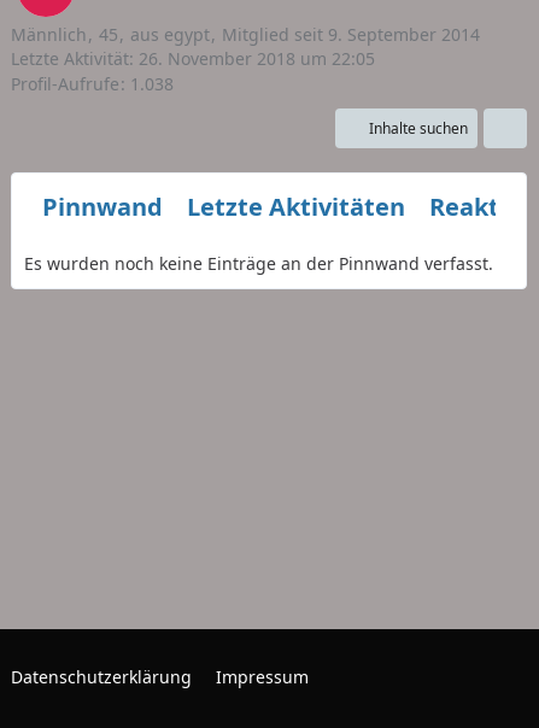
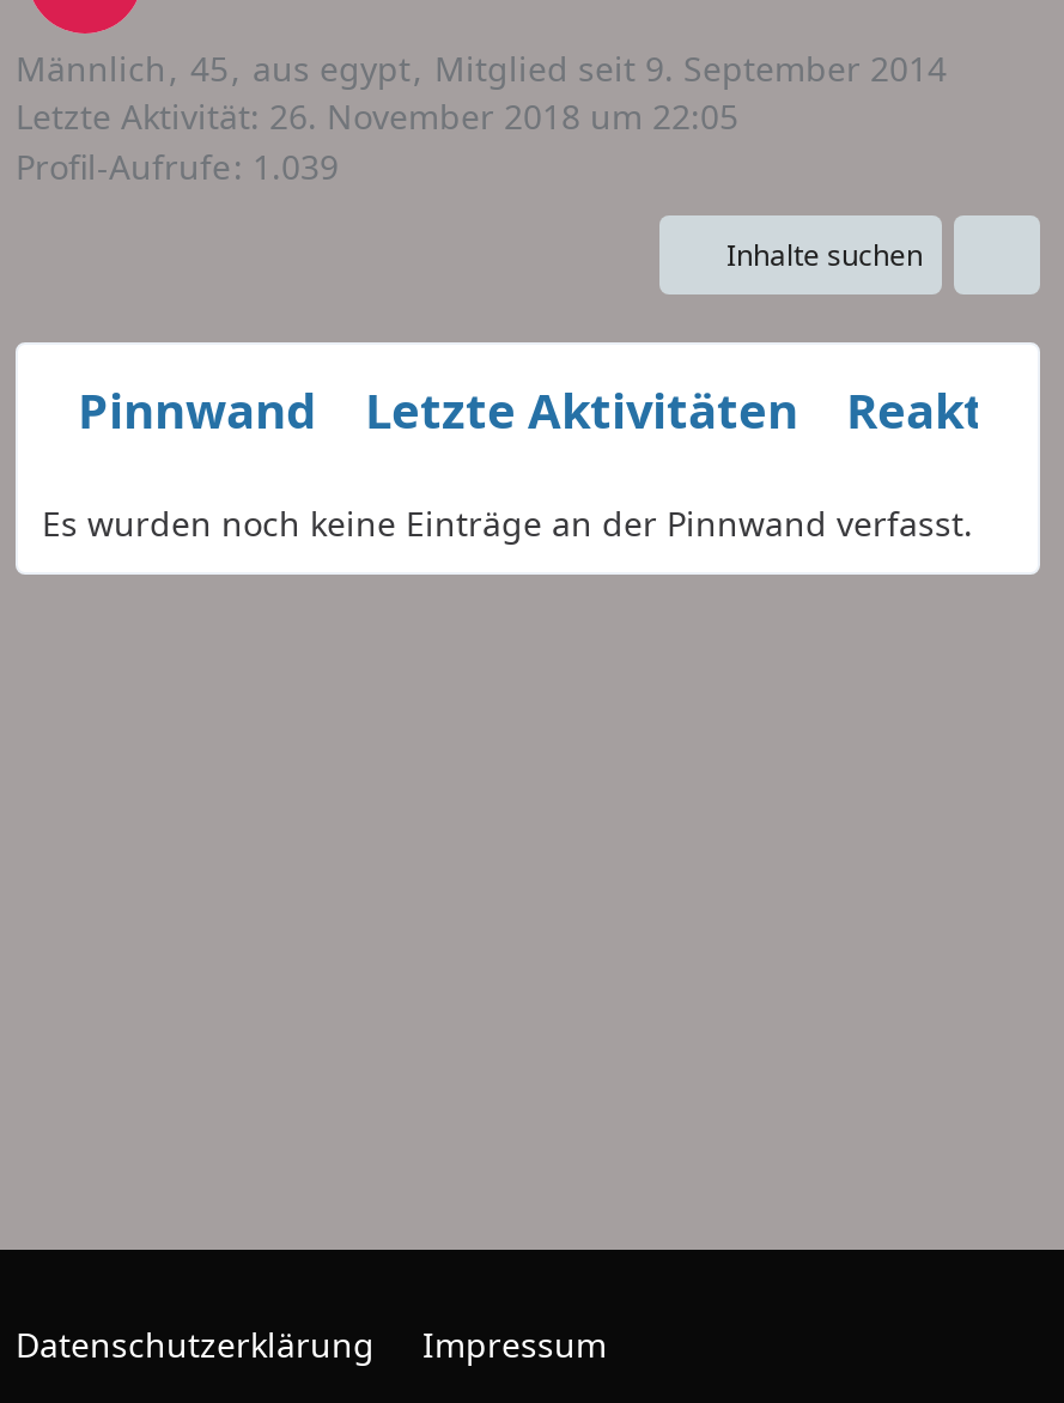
- Profil-Aufrufe 1.038
+ Profil-Aufrufe 1.039
